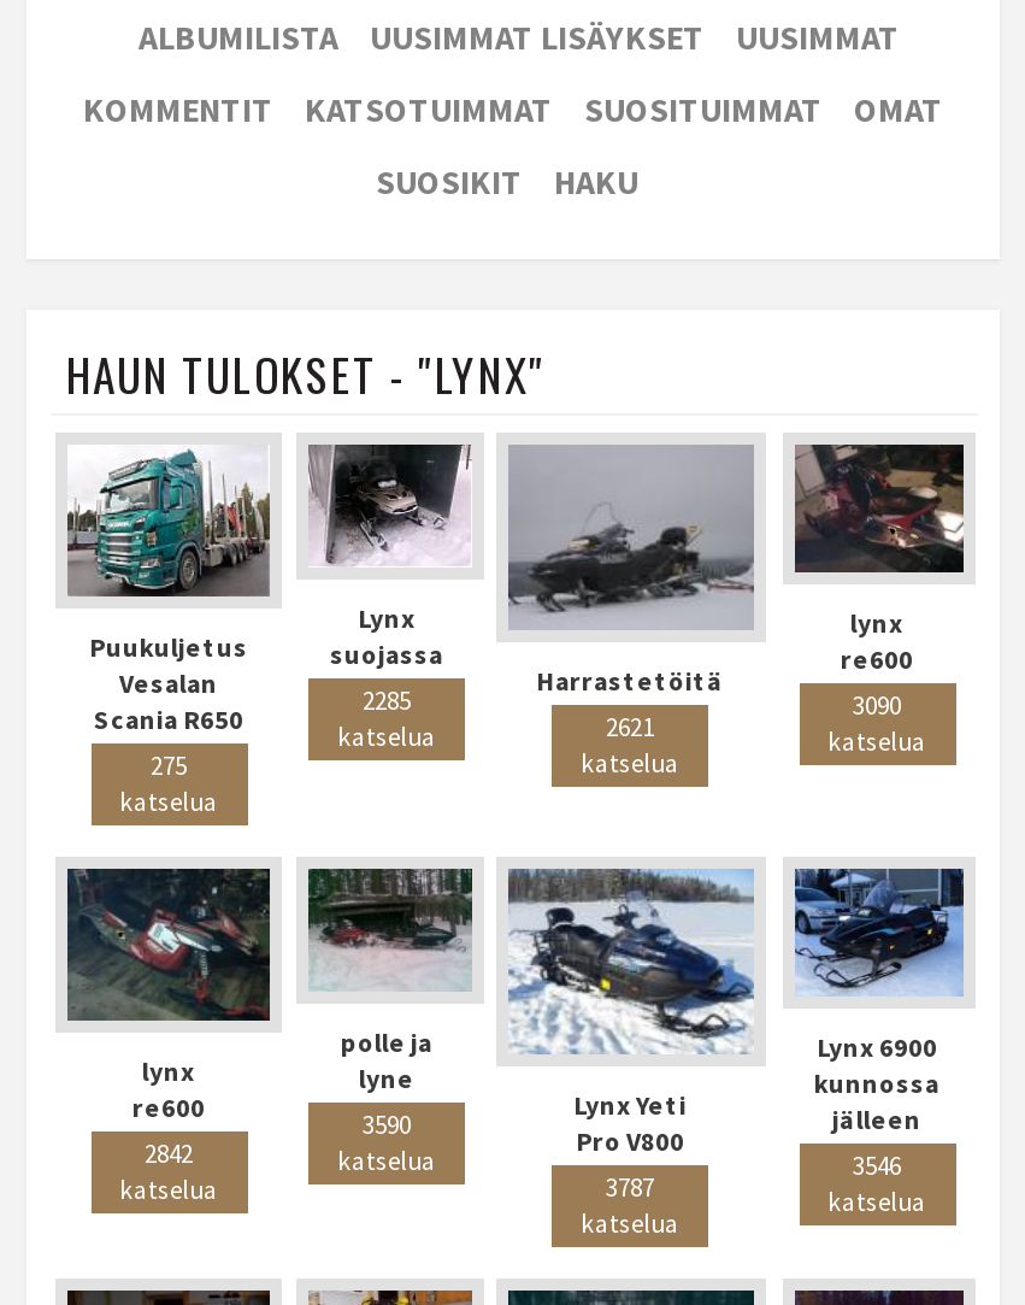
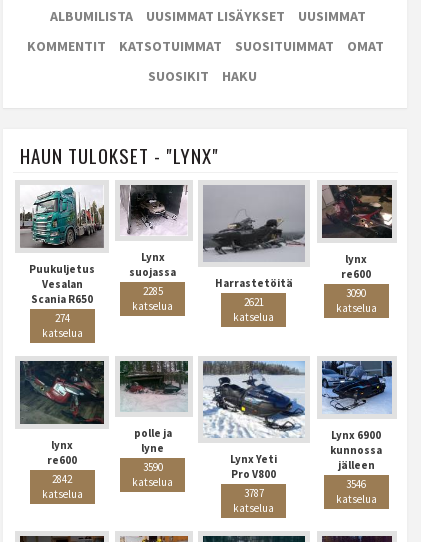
- 275
+ 274
